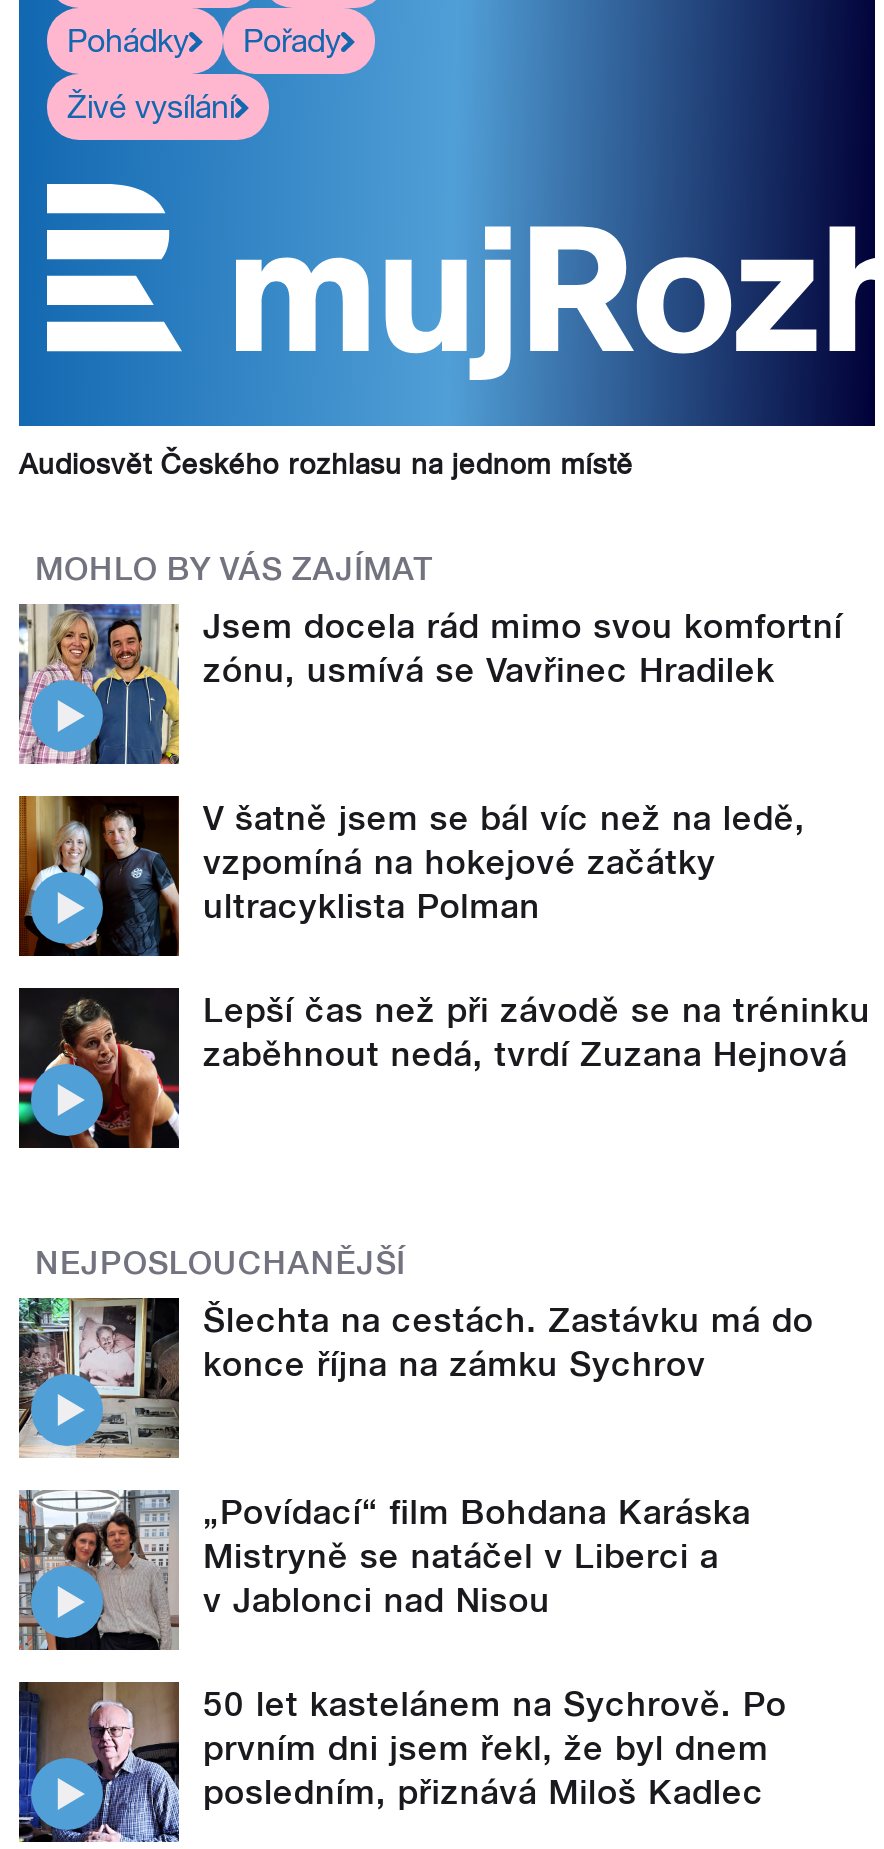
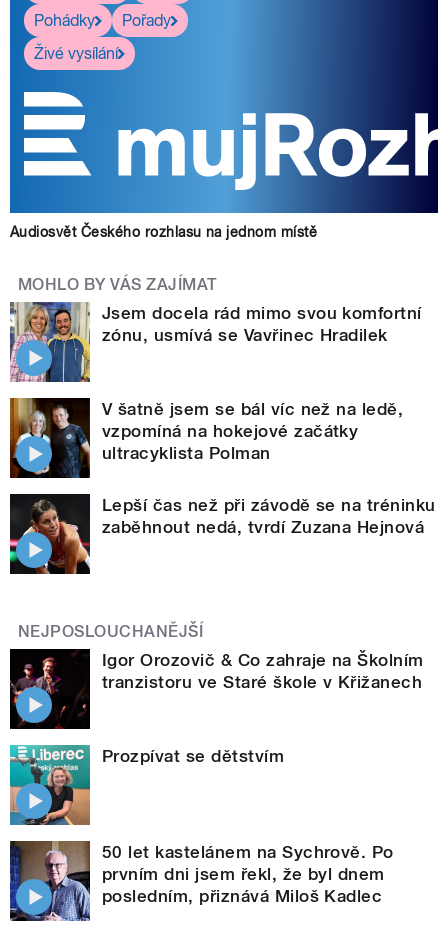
- [image]
- Šlechta na cestách. Zastávku má do
- konce října na zámku Sychrov
+ [image]
+ Igor Orozovič & Co zahraje na Školním
+ tranzistoru ve Staré škole v Křižanech

- [image]
- „Povídací“ film Bohdana Karáska
- Mistryně se natáčel v Liberci a
- v Jablonci nad Nisou
+ [image]
+ Prozpívat se dětstvím
